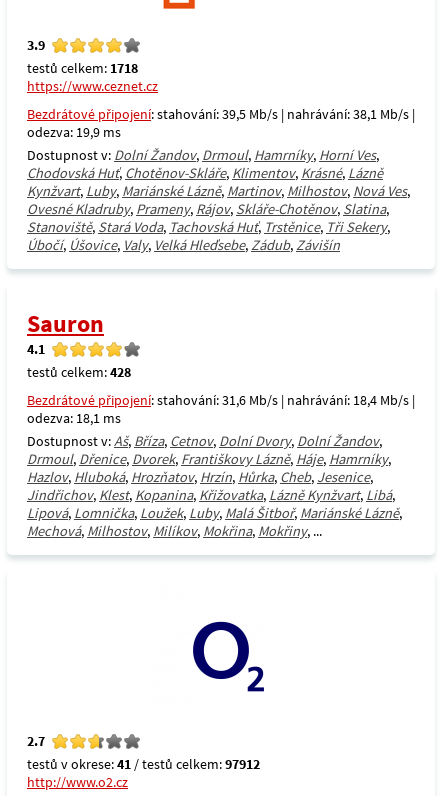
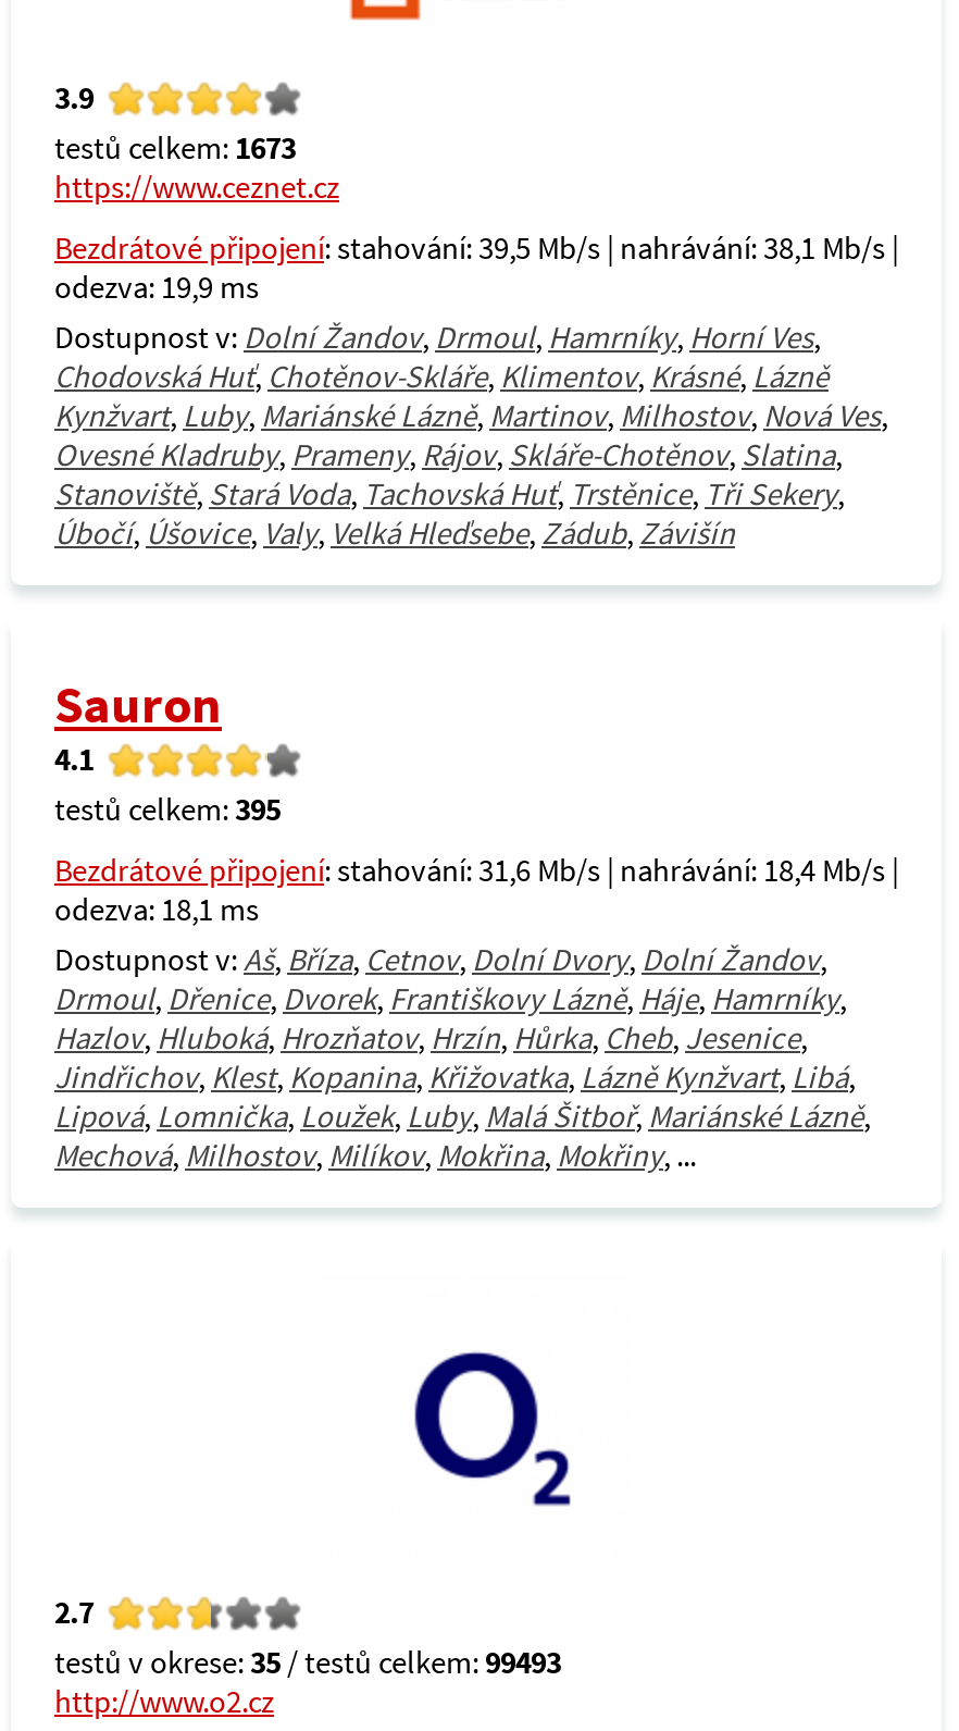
- testů celkem: 1718
+ testů celkem: 1673

- testů celkem: 428
+ testů celkem: 395

- testů v okrese: 41 / testů celkem: 97912
+ testů v okrese: 35 / testů celkem: 99493
